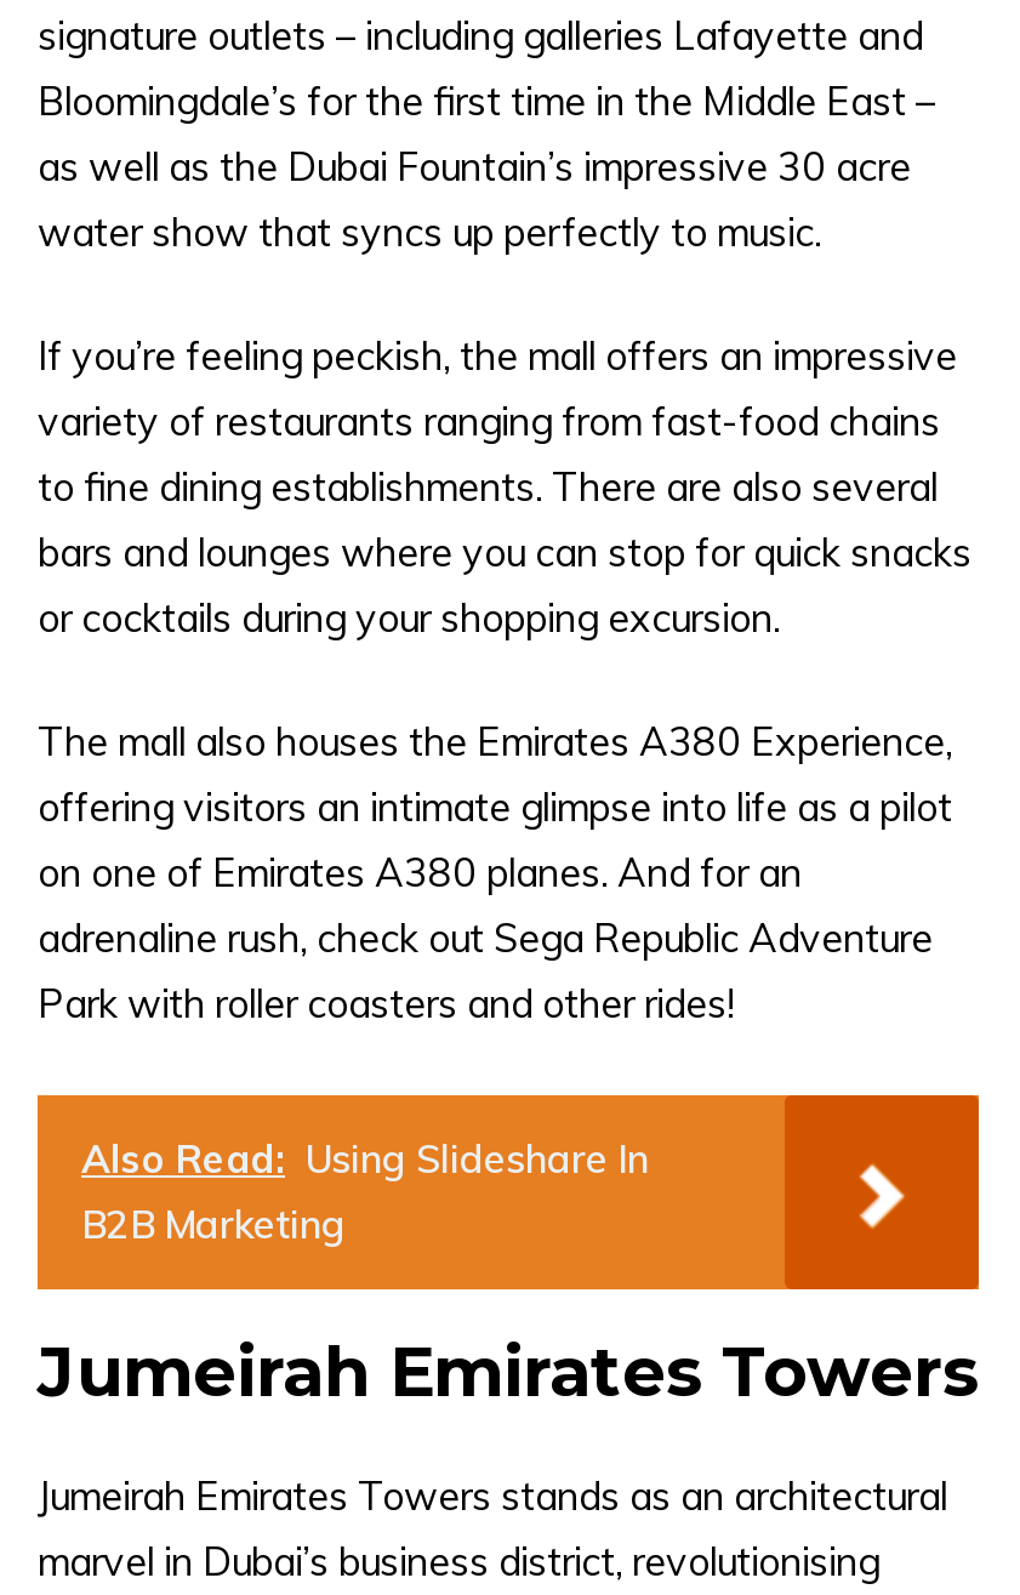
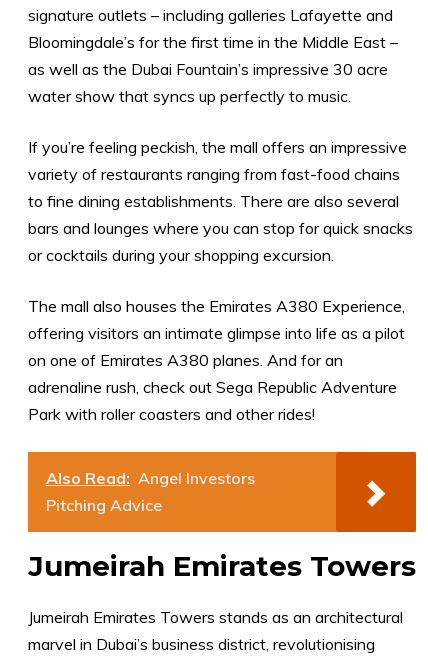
- Also Read: Using Slideshare In
- B2B Marketing
+ Also Read: Angel Investors
+ Pitching Advice
